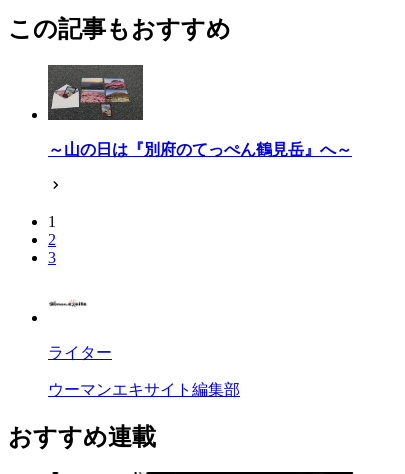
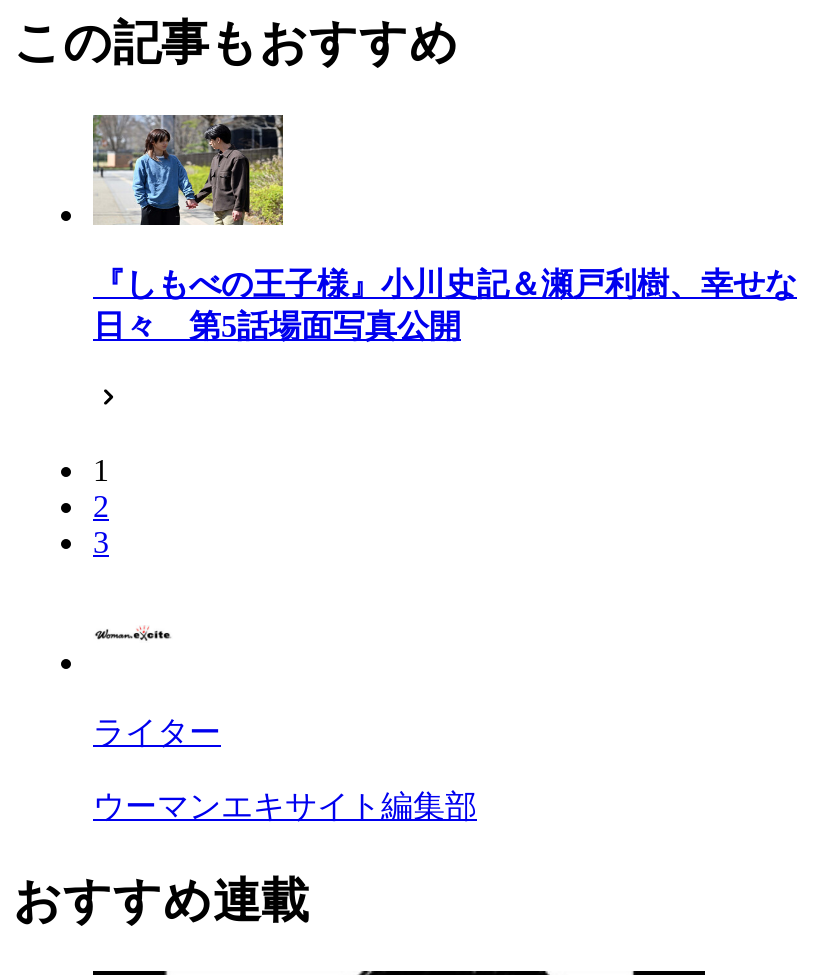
- [image]
- ～山の日は『別府のてっぺん鶴見岳』へ～
+ [image]
+ 『しもべの王子様』小川史記＆瀬戸利樹、幸せな
+ 日々 第5話場面写真公開
